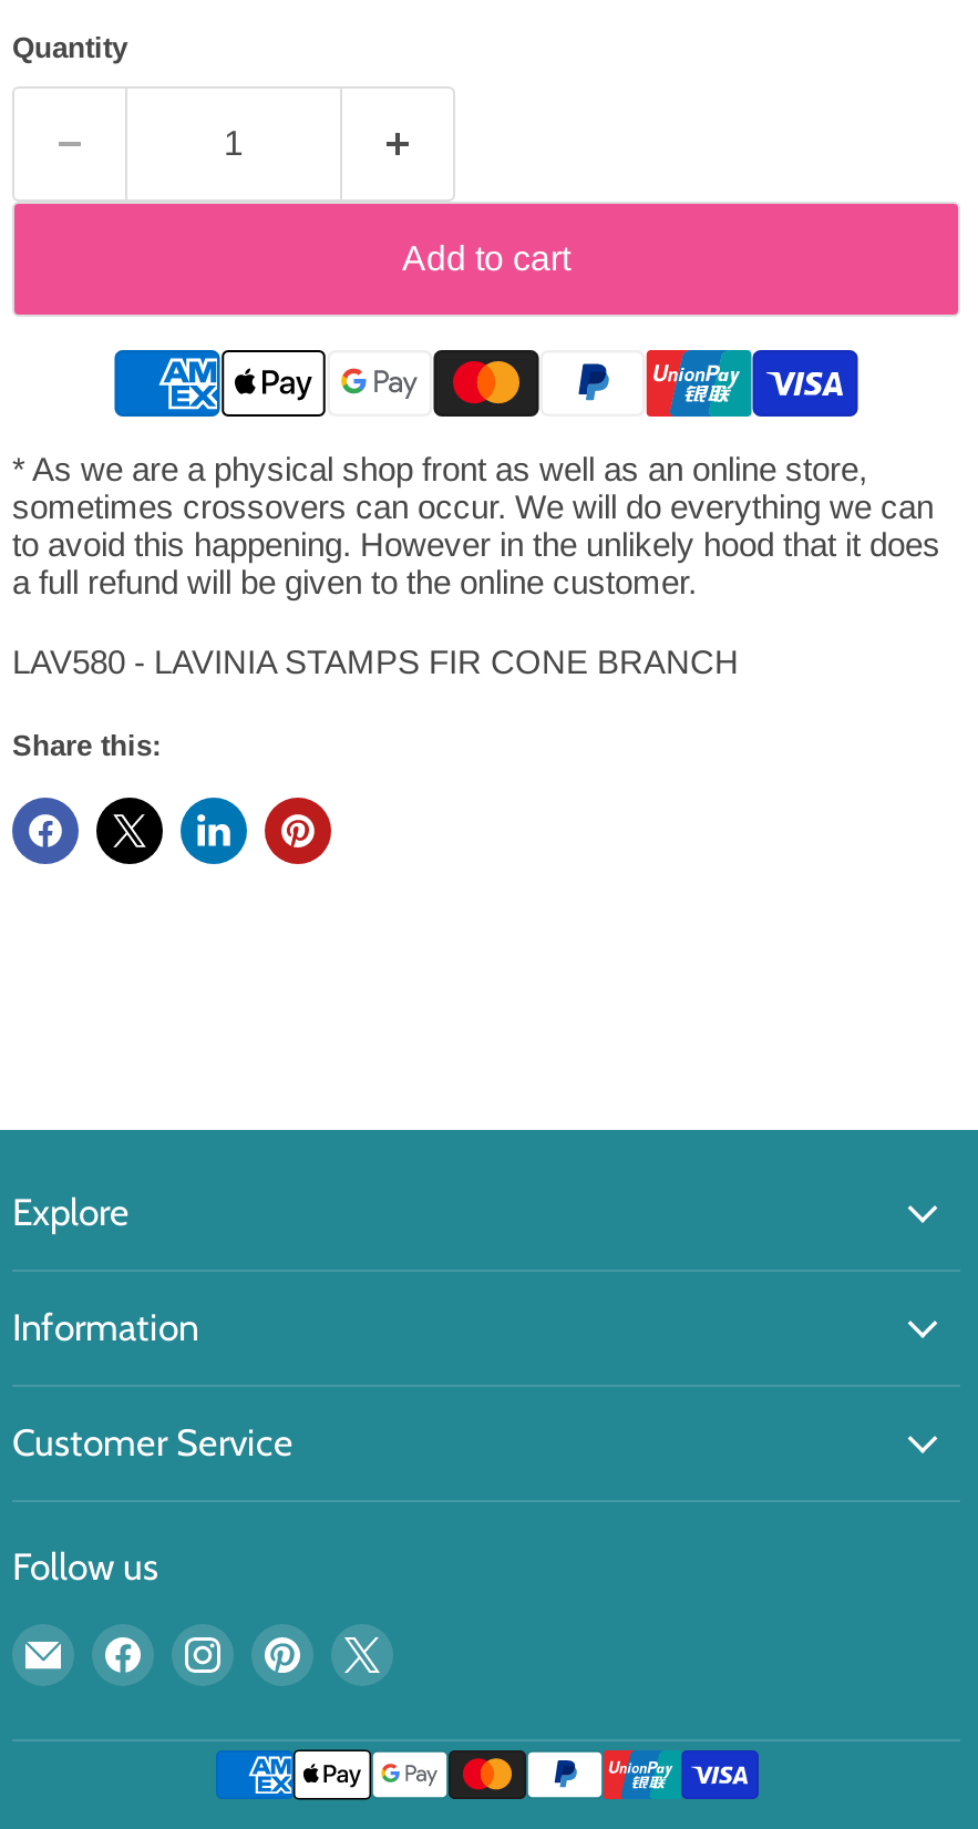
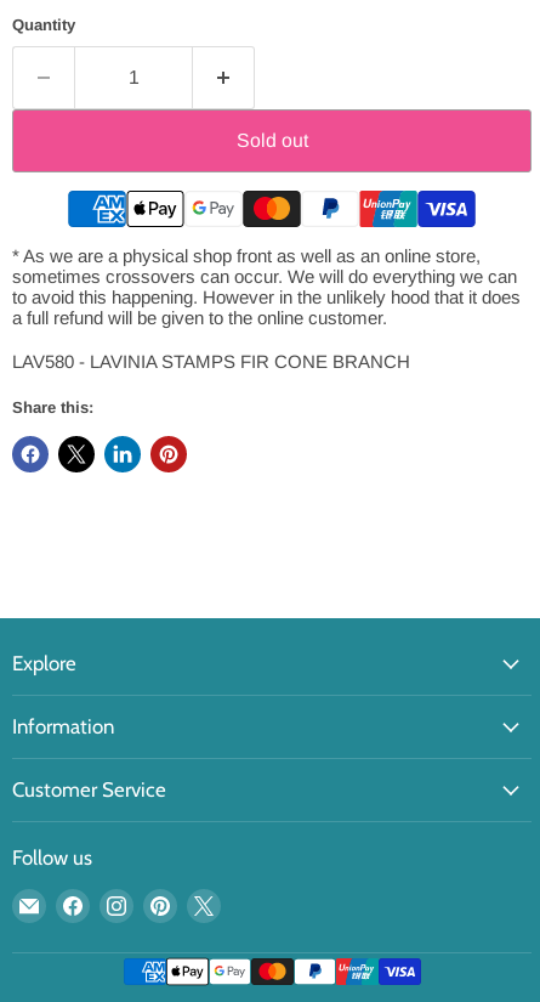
- Add to cart
+ Sold out
